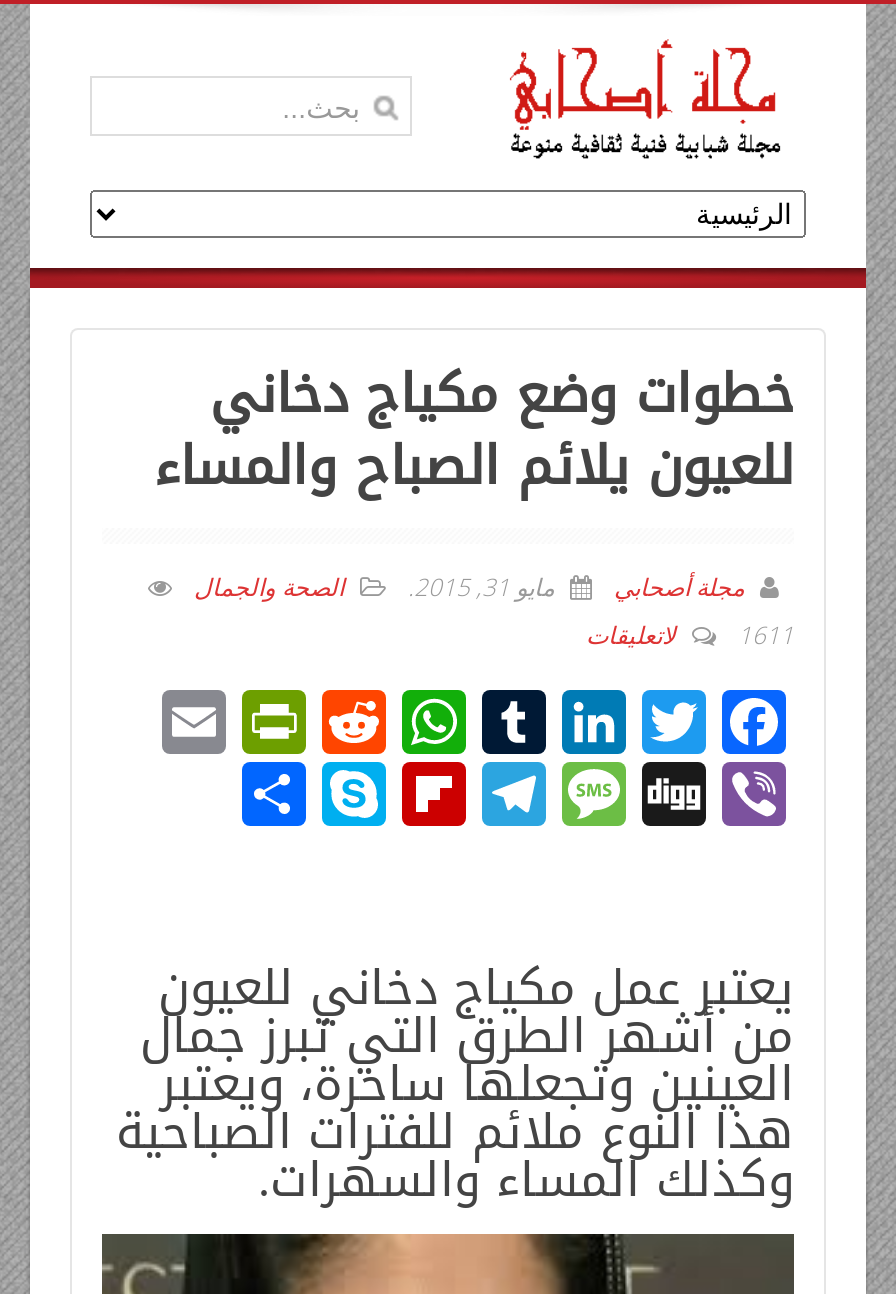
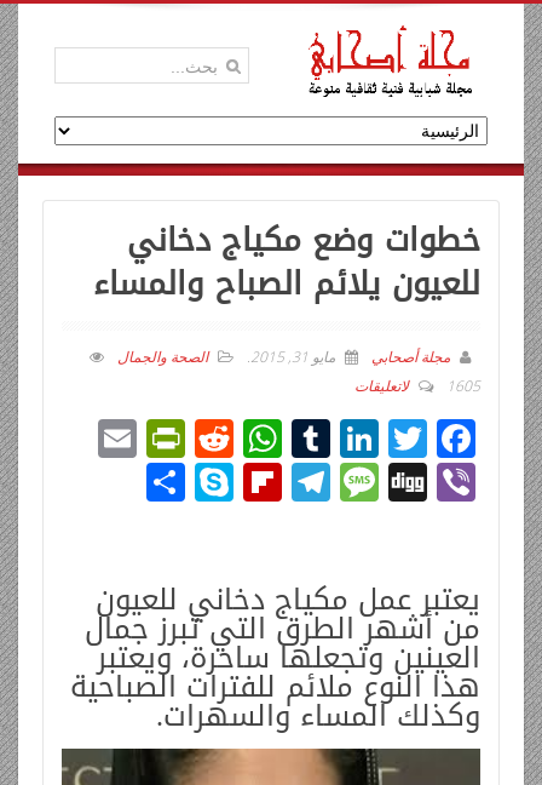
- 1611 لاتعليقات
+ 1605 لاتعليقات
